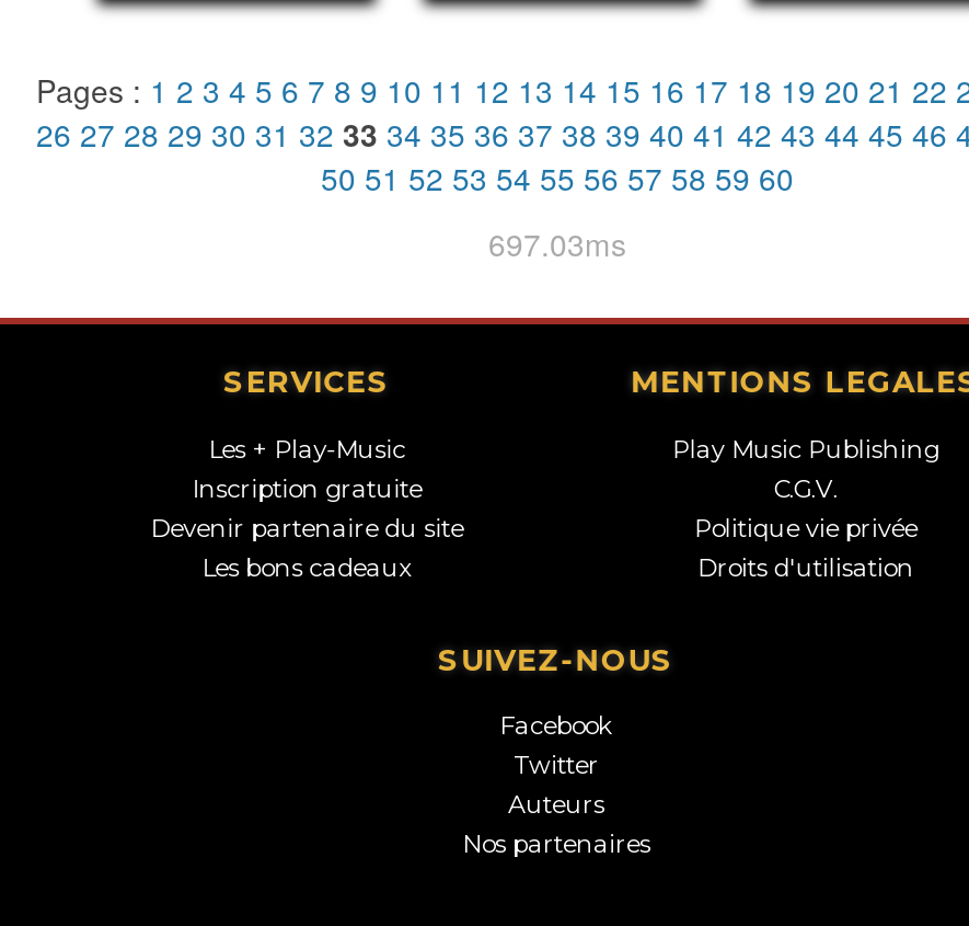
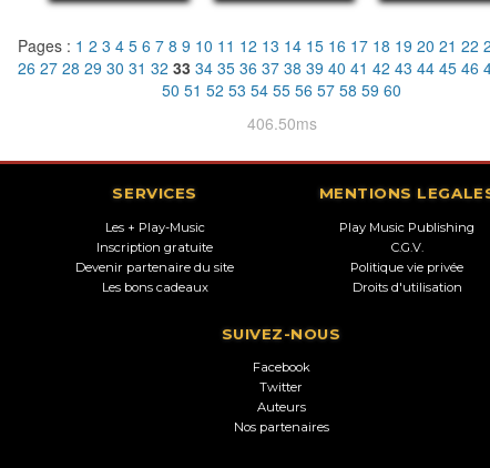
- 697.03ms
+ 406.50ms
